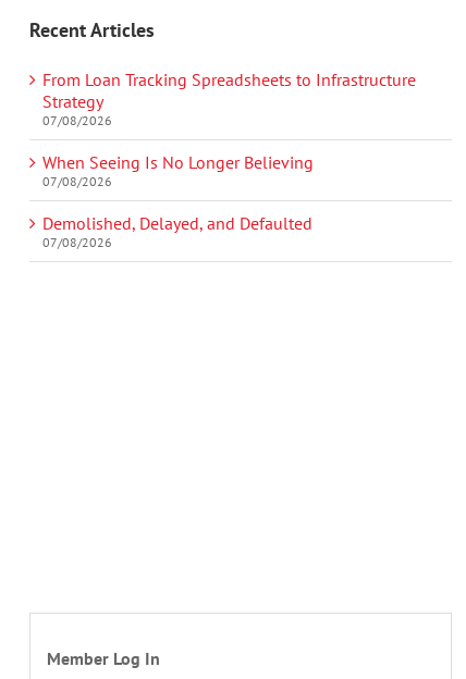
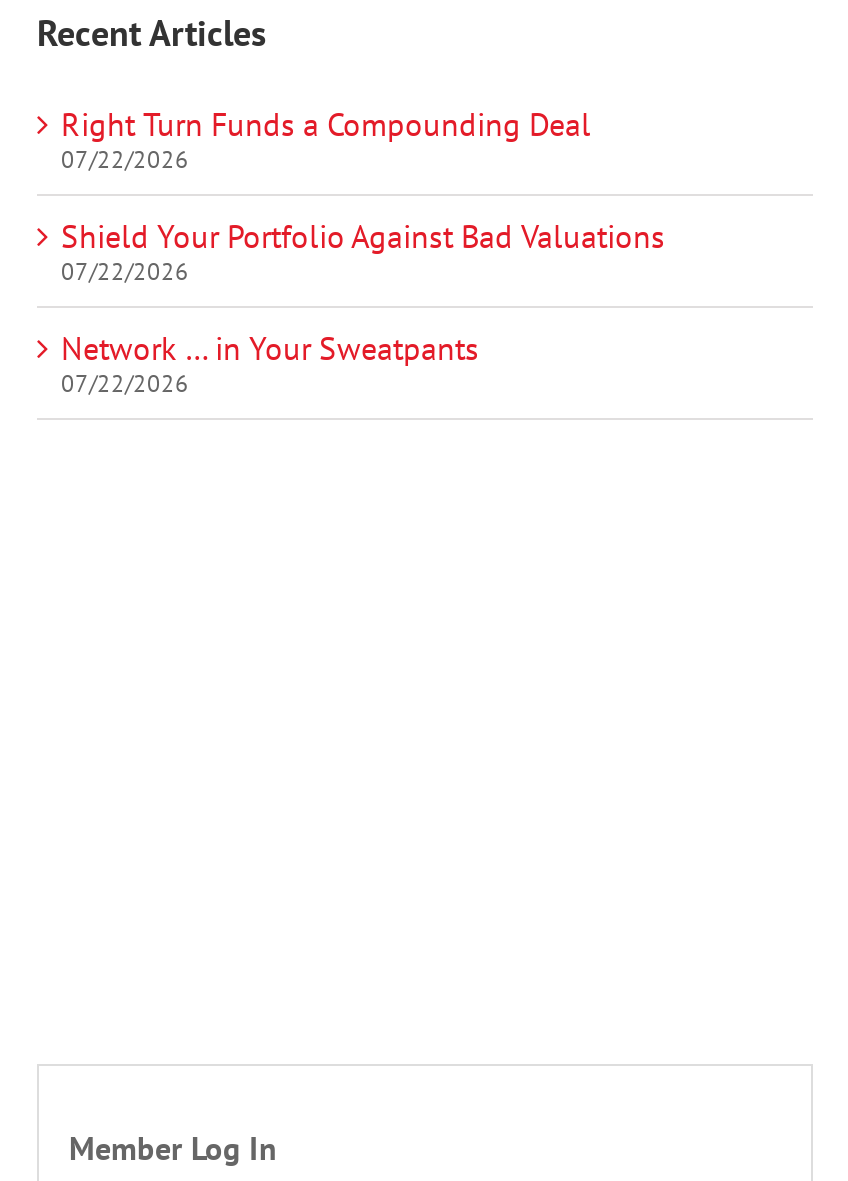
- From Loan Tracking Spreadsheets to Infrastructure
- Strategy
- 07/08/2026
+ Right Turn Funds a Compounding Deal
+ 07/22/2026

- When Seeing Is No Longer Believing
- 07/08/2026
+ Shield Your Portfolio Against Bad Valuations
+ 07/22/2026

- Demolished, Delayed, and Defaulted
- 07/08/2026
+ Network … in Your Sweatpants
+ 07/22/2026
